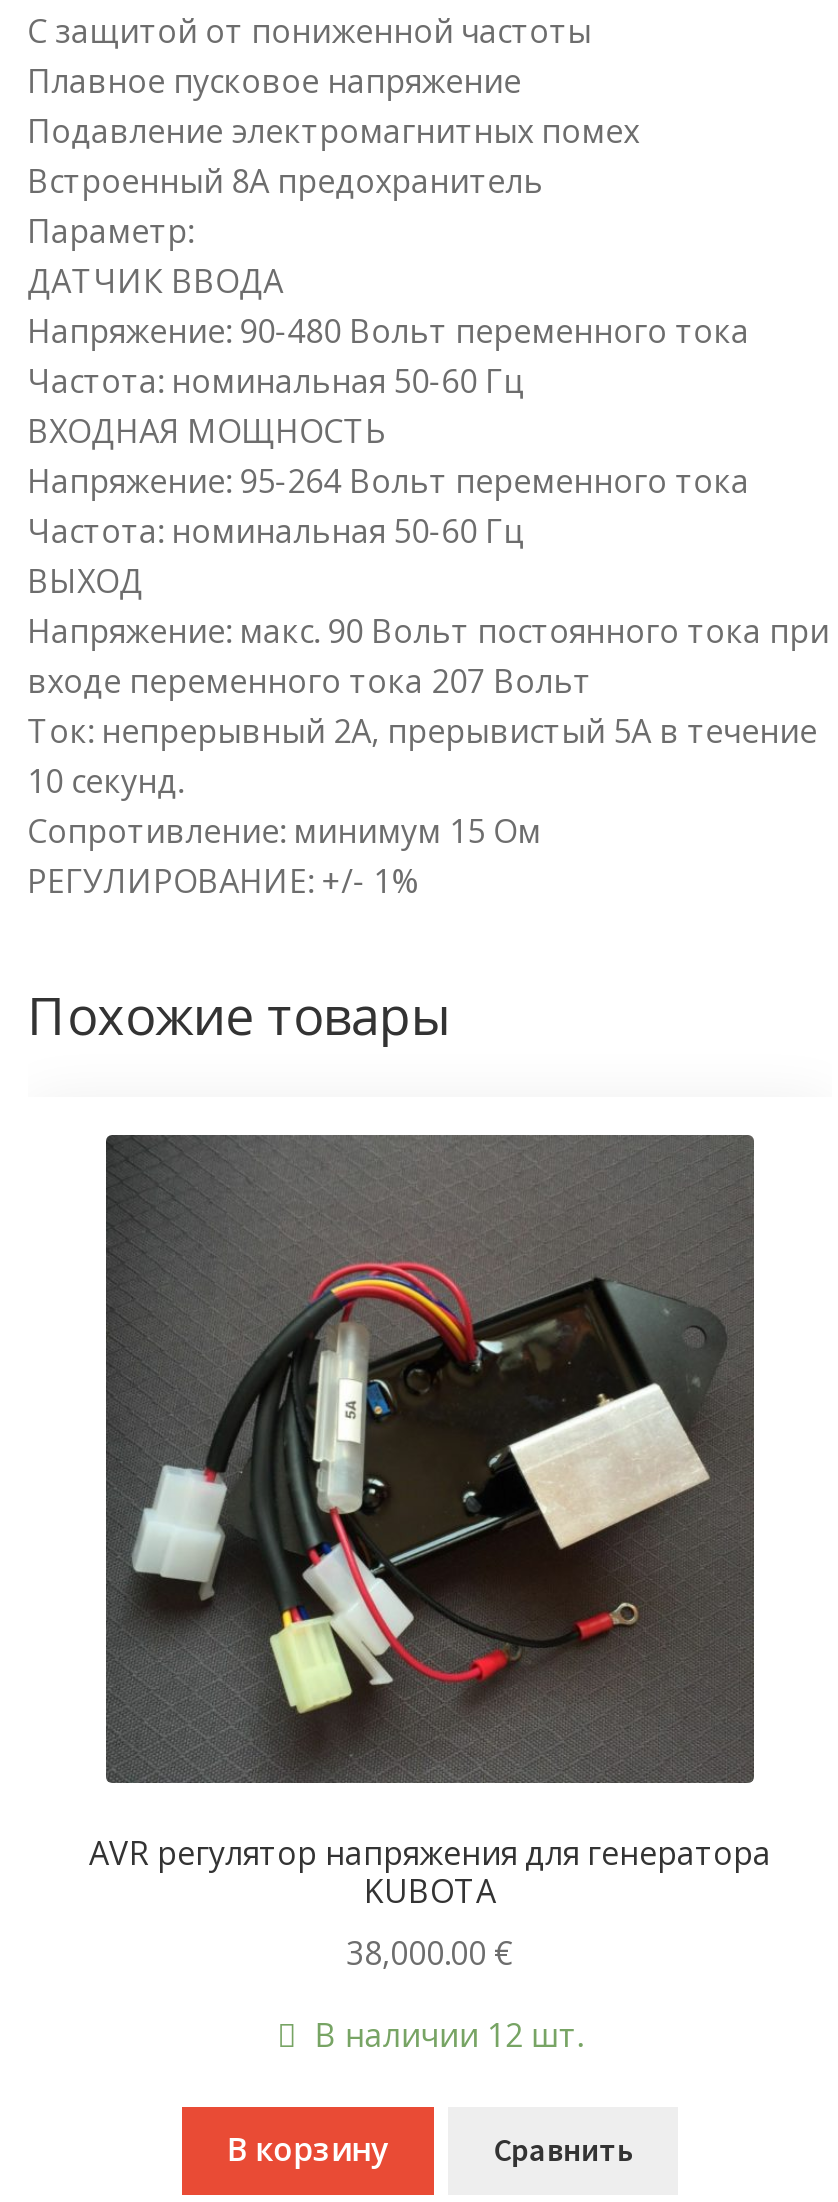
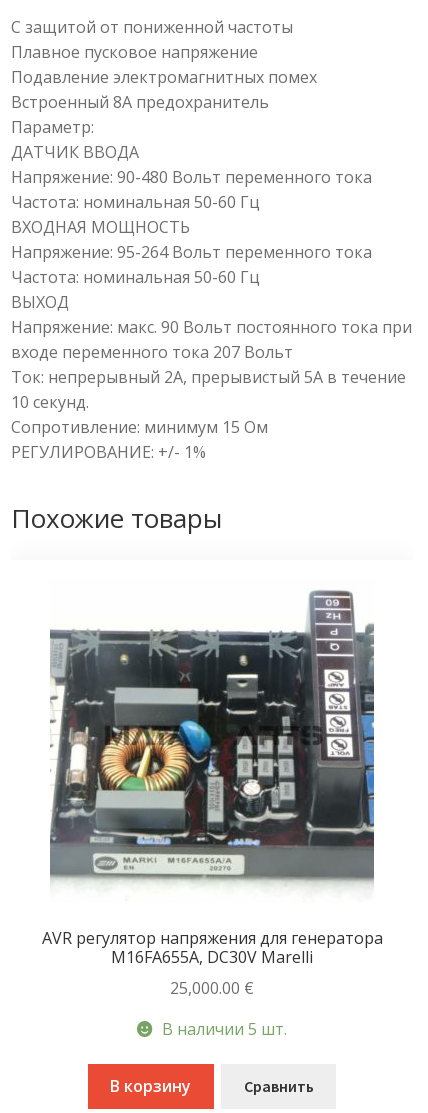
- [image]
+ [image]

- KUBOTA
- 38,000.00 €
+ M16FA655A, DC30V Marelli
+ 25,000.00 €

- В наличии 12 шт.
+ В наличии 5 шт.
